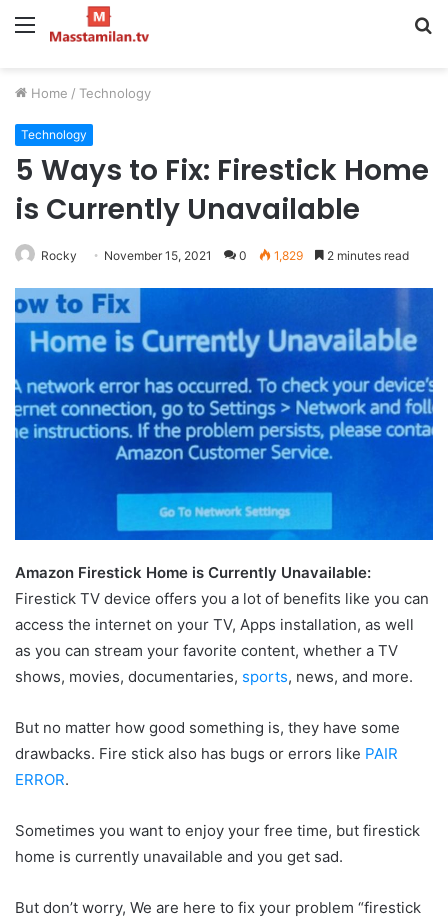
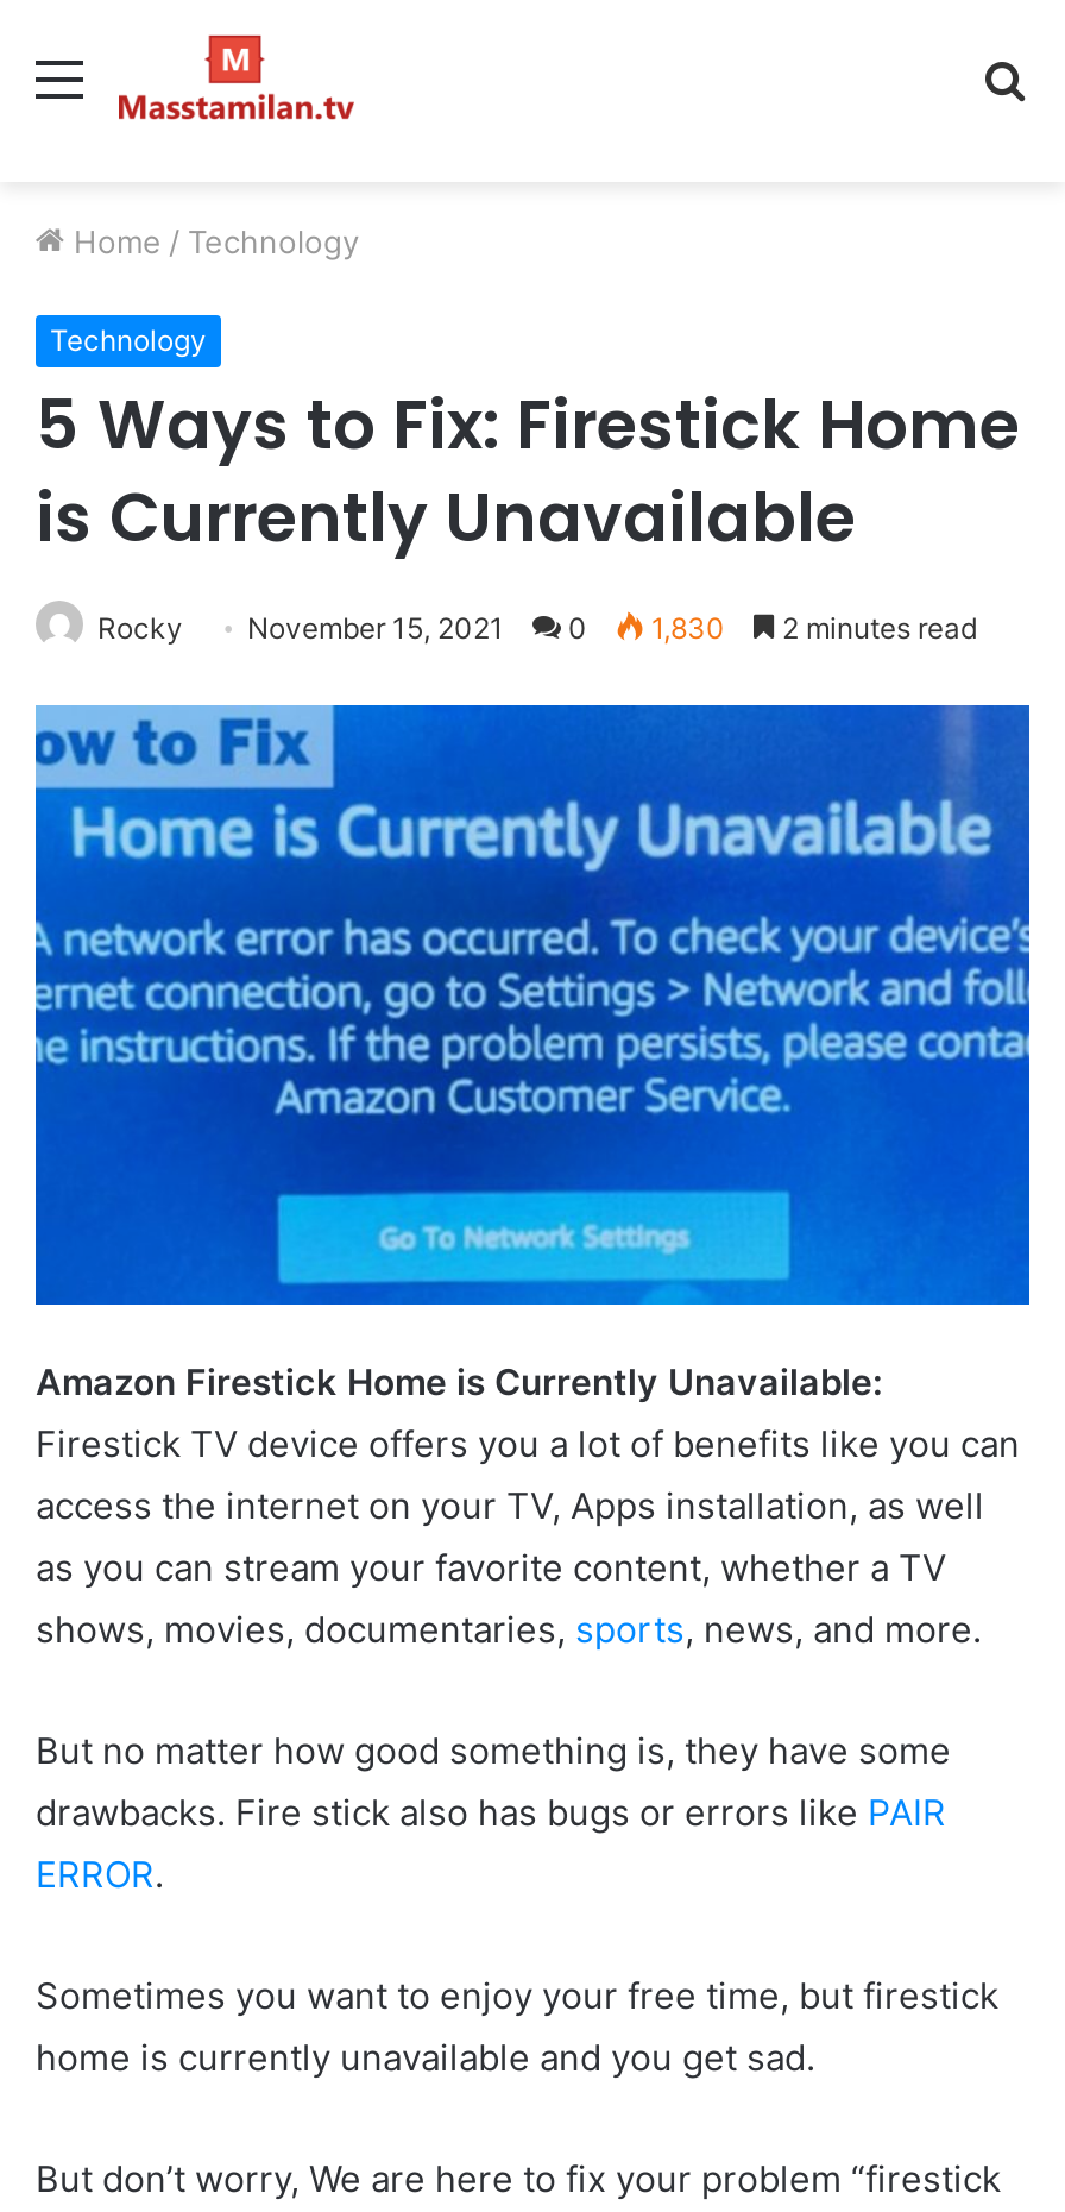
- Rocky November 15, 2021 0 1,829 2 minutes read
+ Rocky November 15, 2021 0 1,830 2 minutes read
